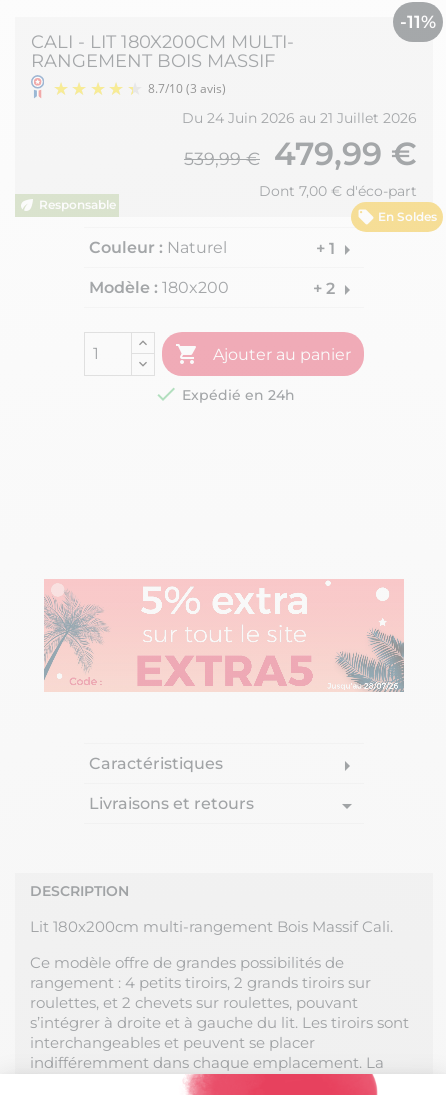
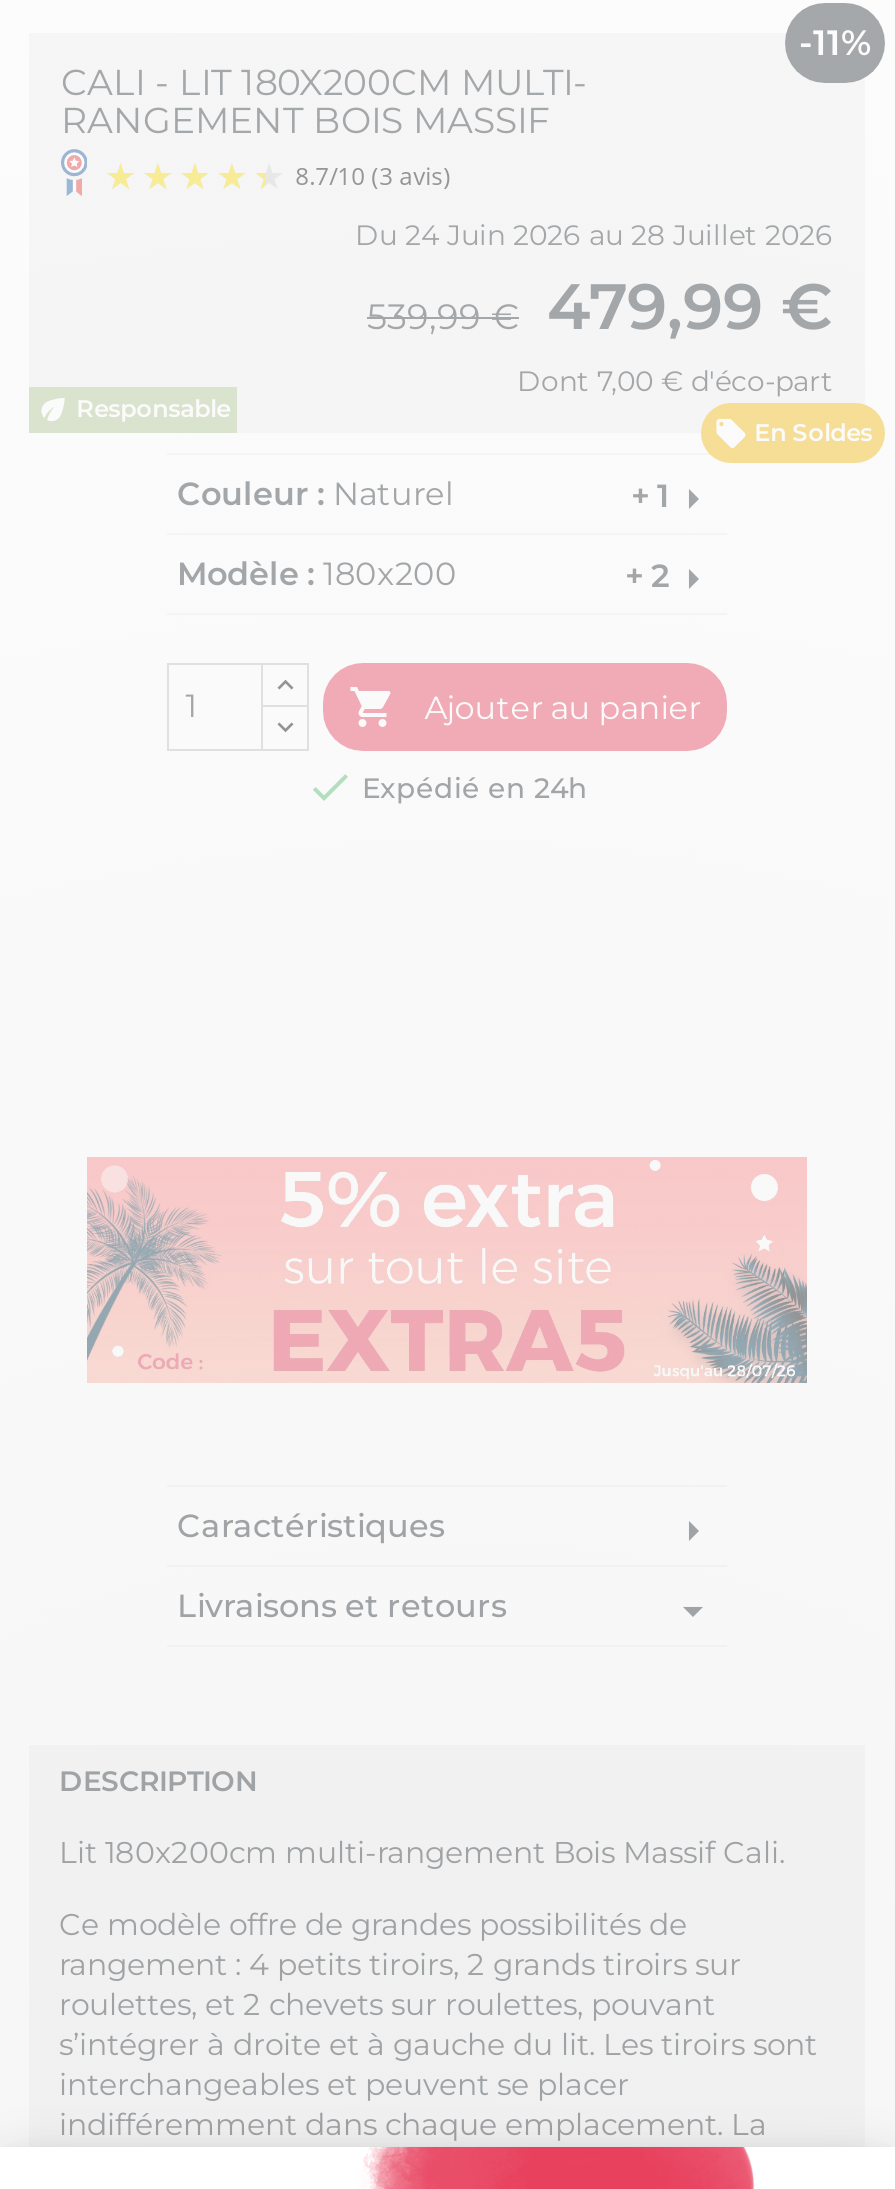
- Du 24 Juin 2026 au 21 Juillet 2026
+ Du 24 Juin 2026 au 28 Juillet 2026
